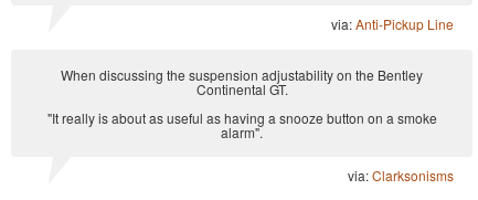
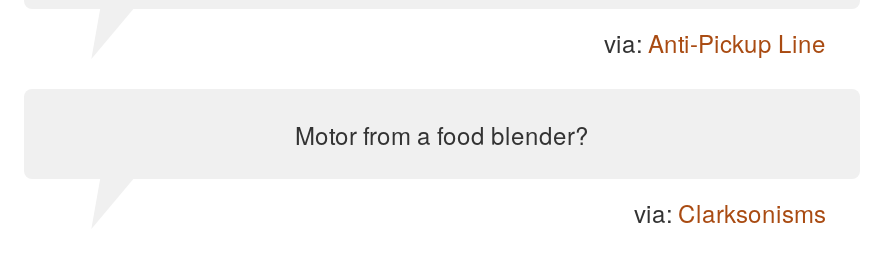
- When discussing the suspension adjustability on the Bentley
- Continental GT.
- "It really is about as useful as having a snooze button on a smoke
- alarm".
+ Motor from a food blender?
